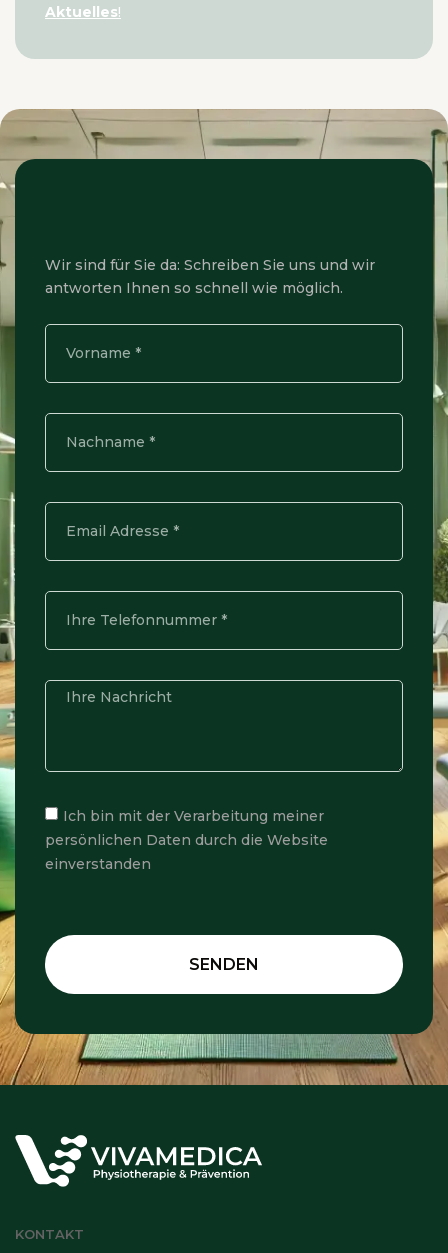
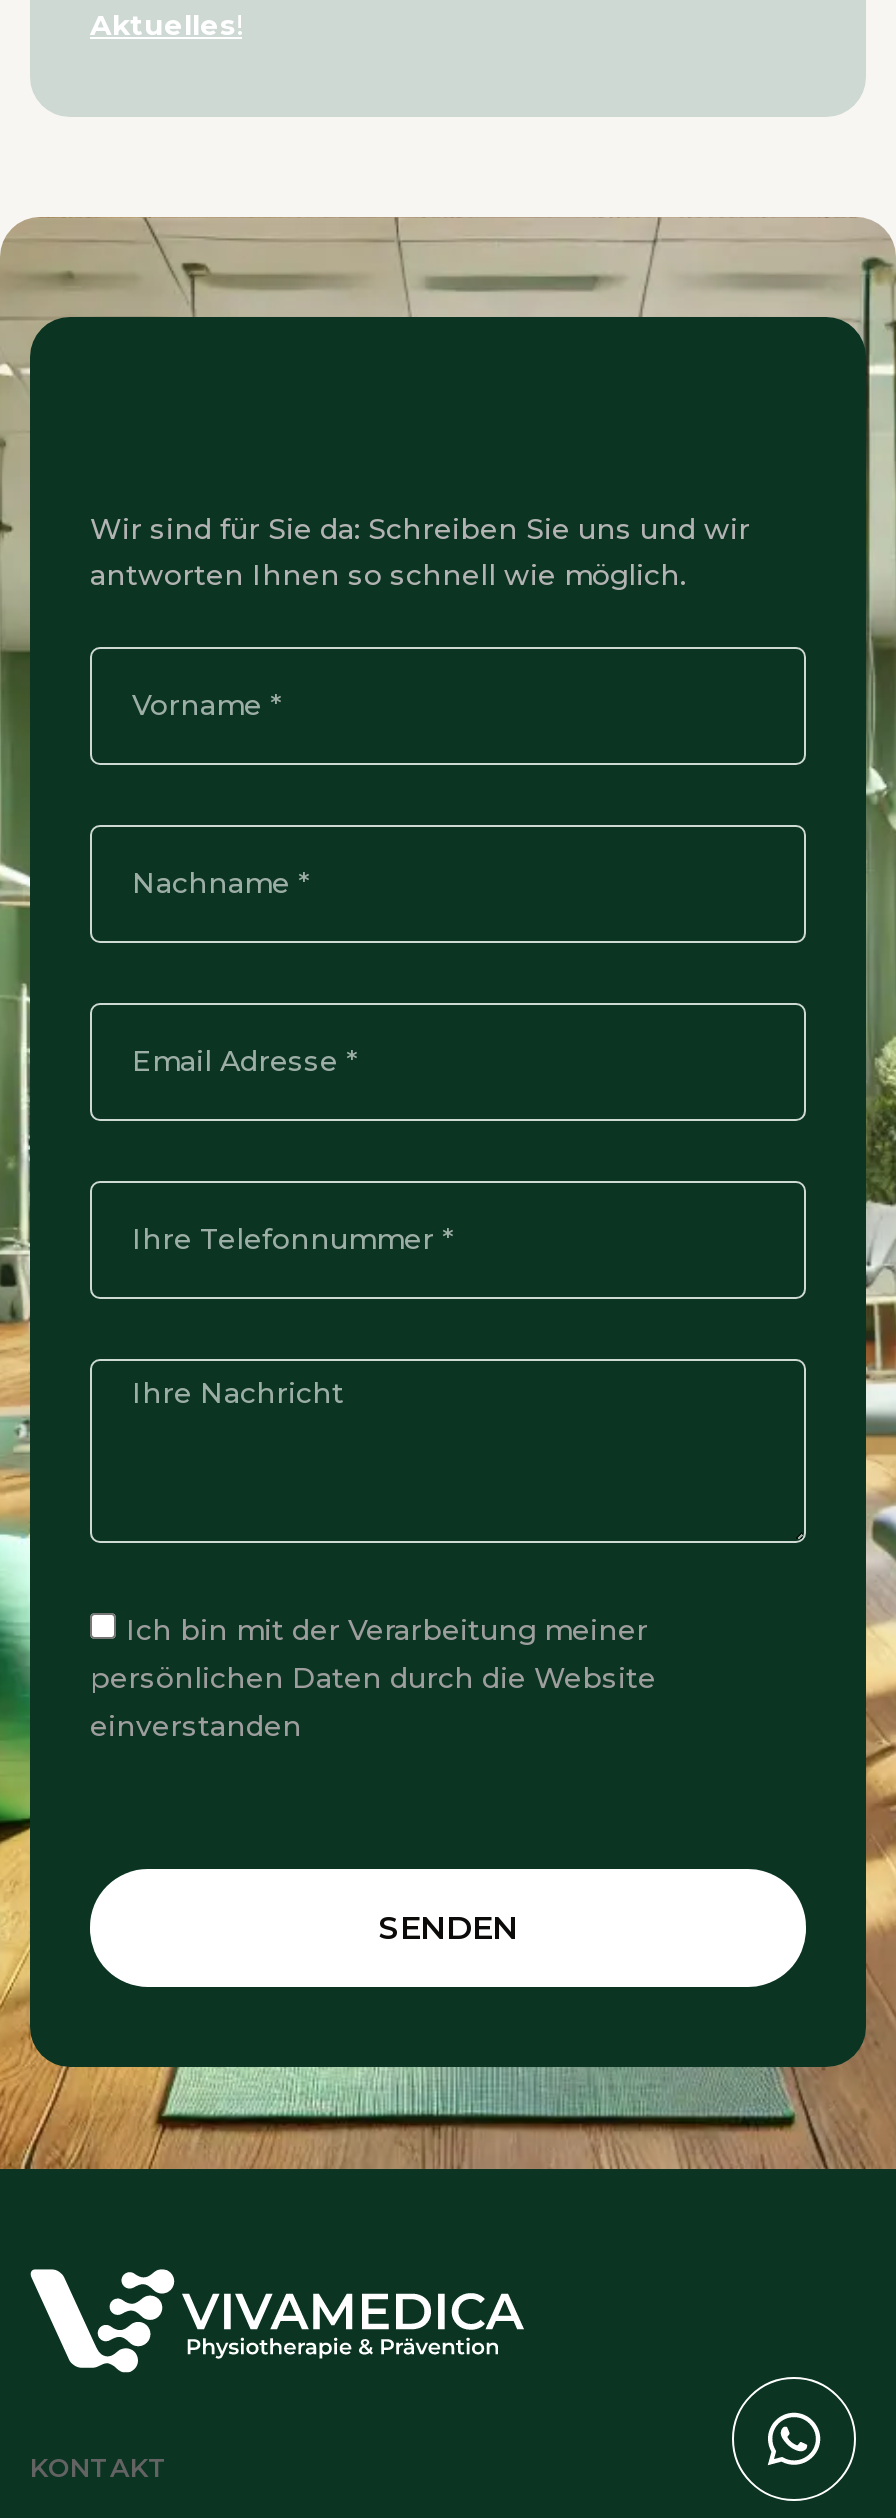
+ [image]
